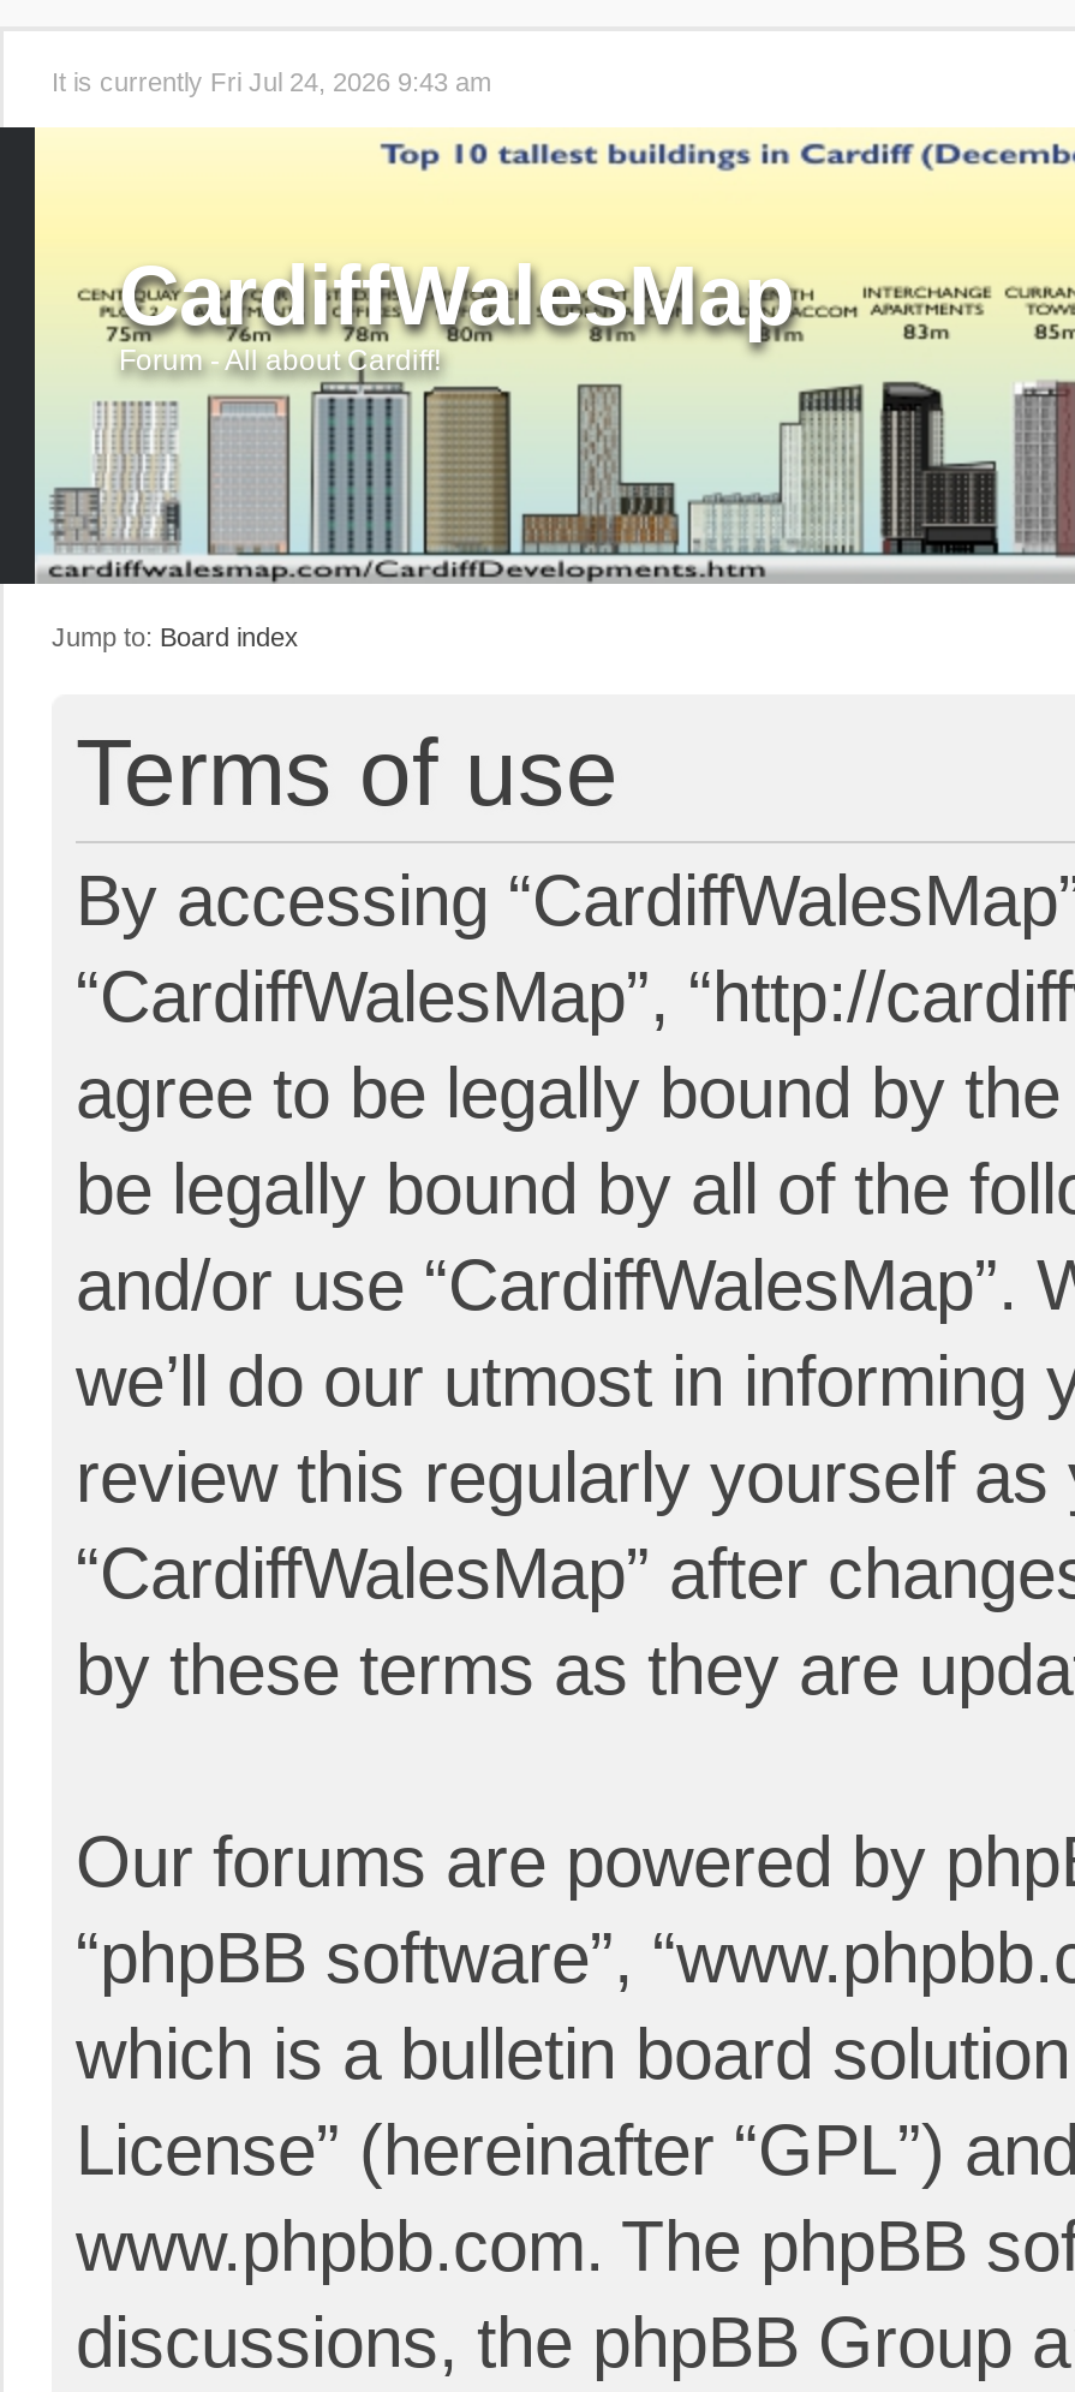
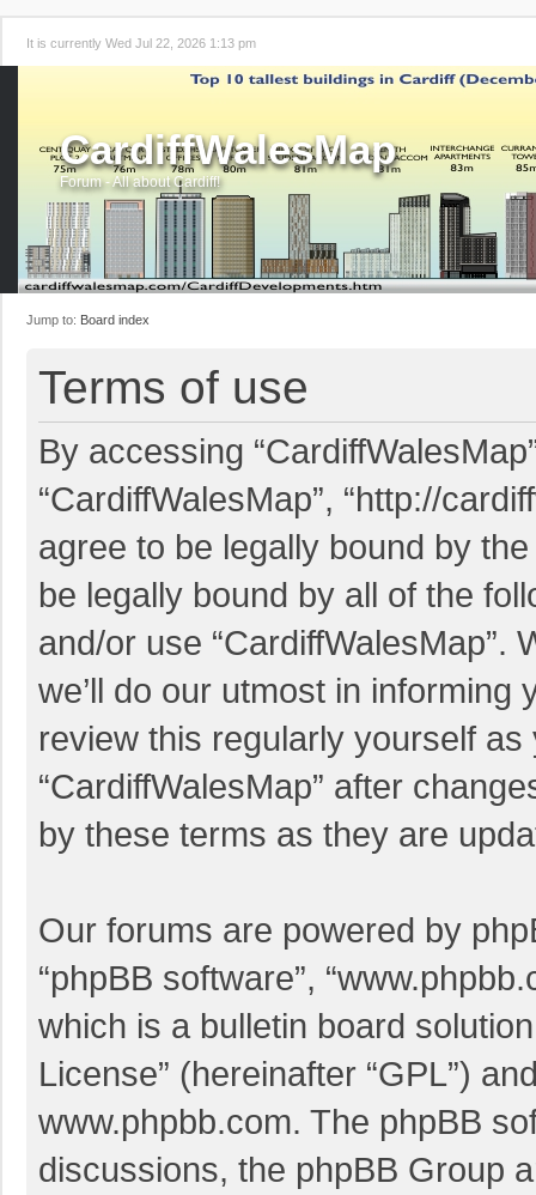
- It is currently Fri Jul 24, 2026 9:43 am
+ It is currently Wed Jul 22, 2026 1:13 pm
